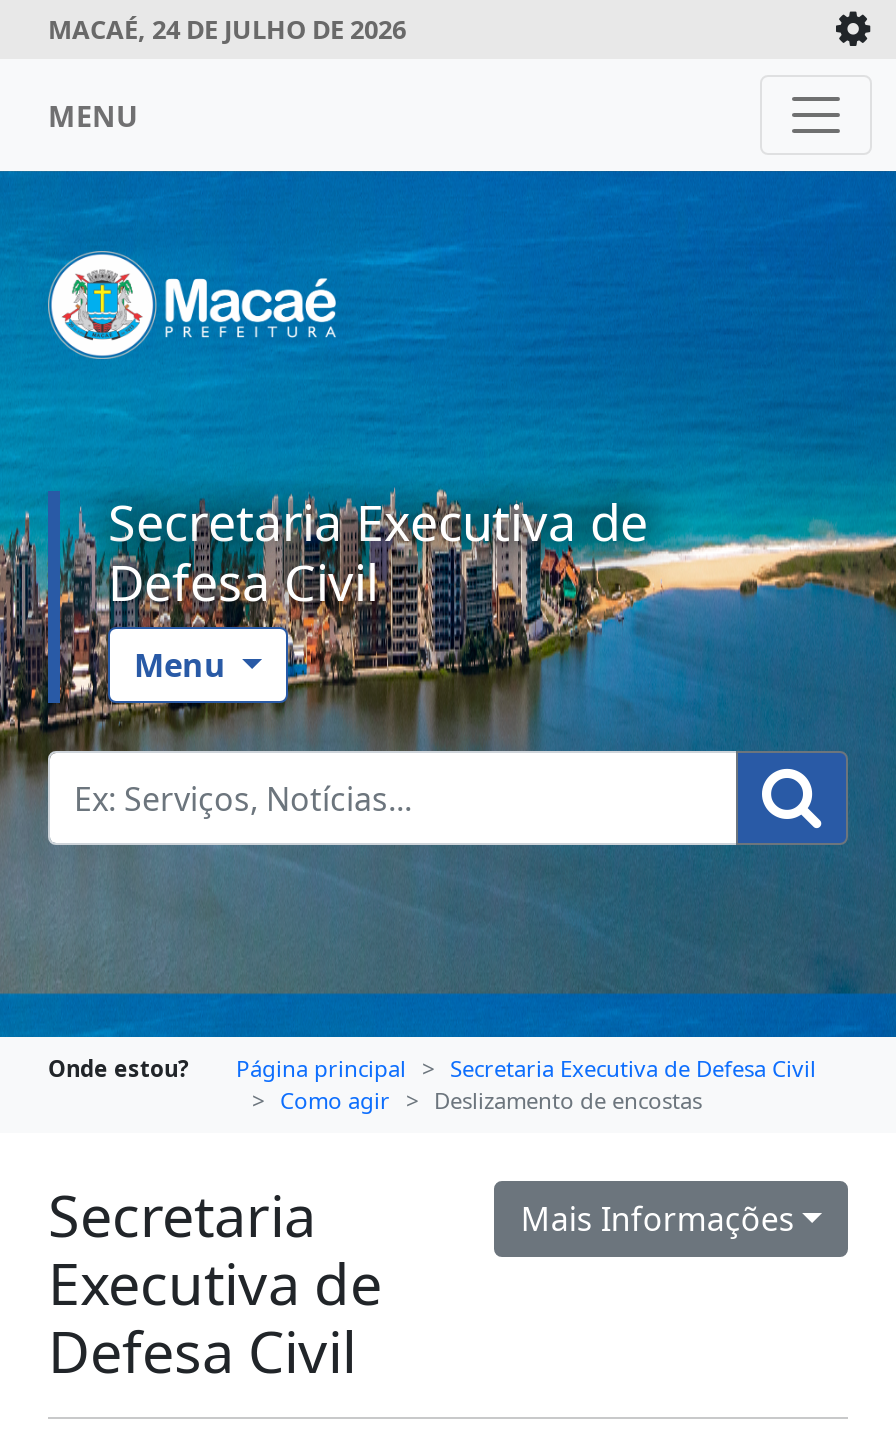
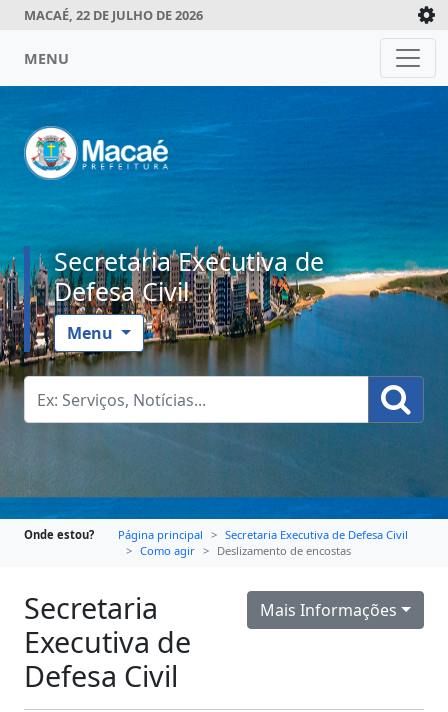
- MACAÉ, 24 DE JULHO DE 2026
+ MACAÉ, 22 DE JULHO DE 2026
